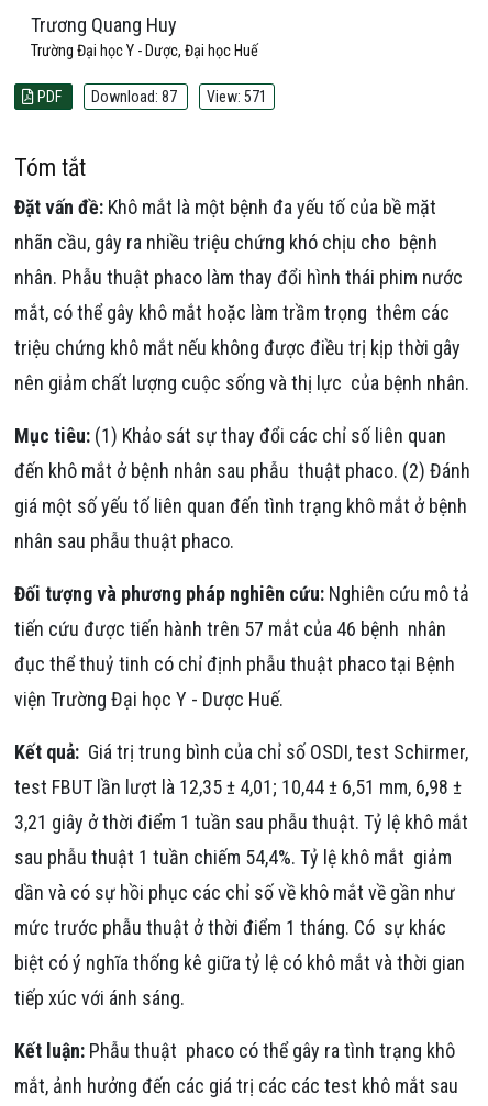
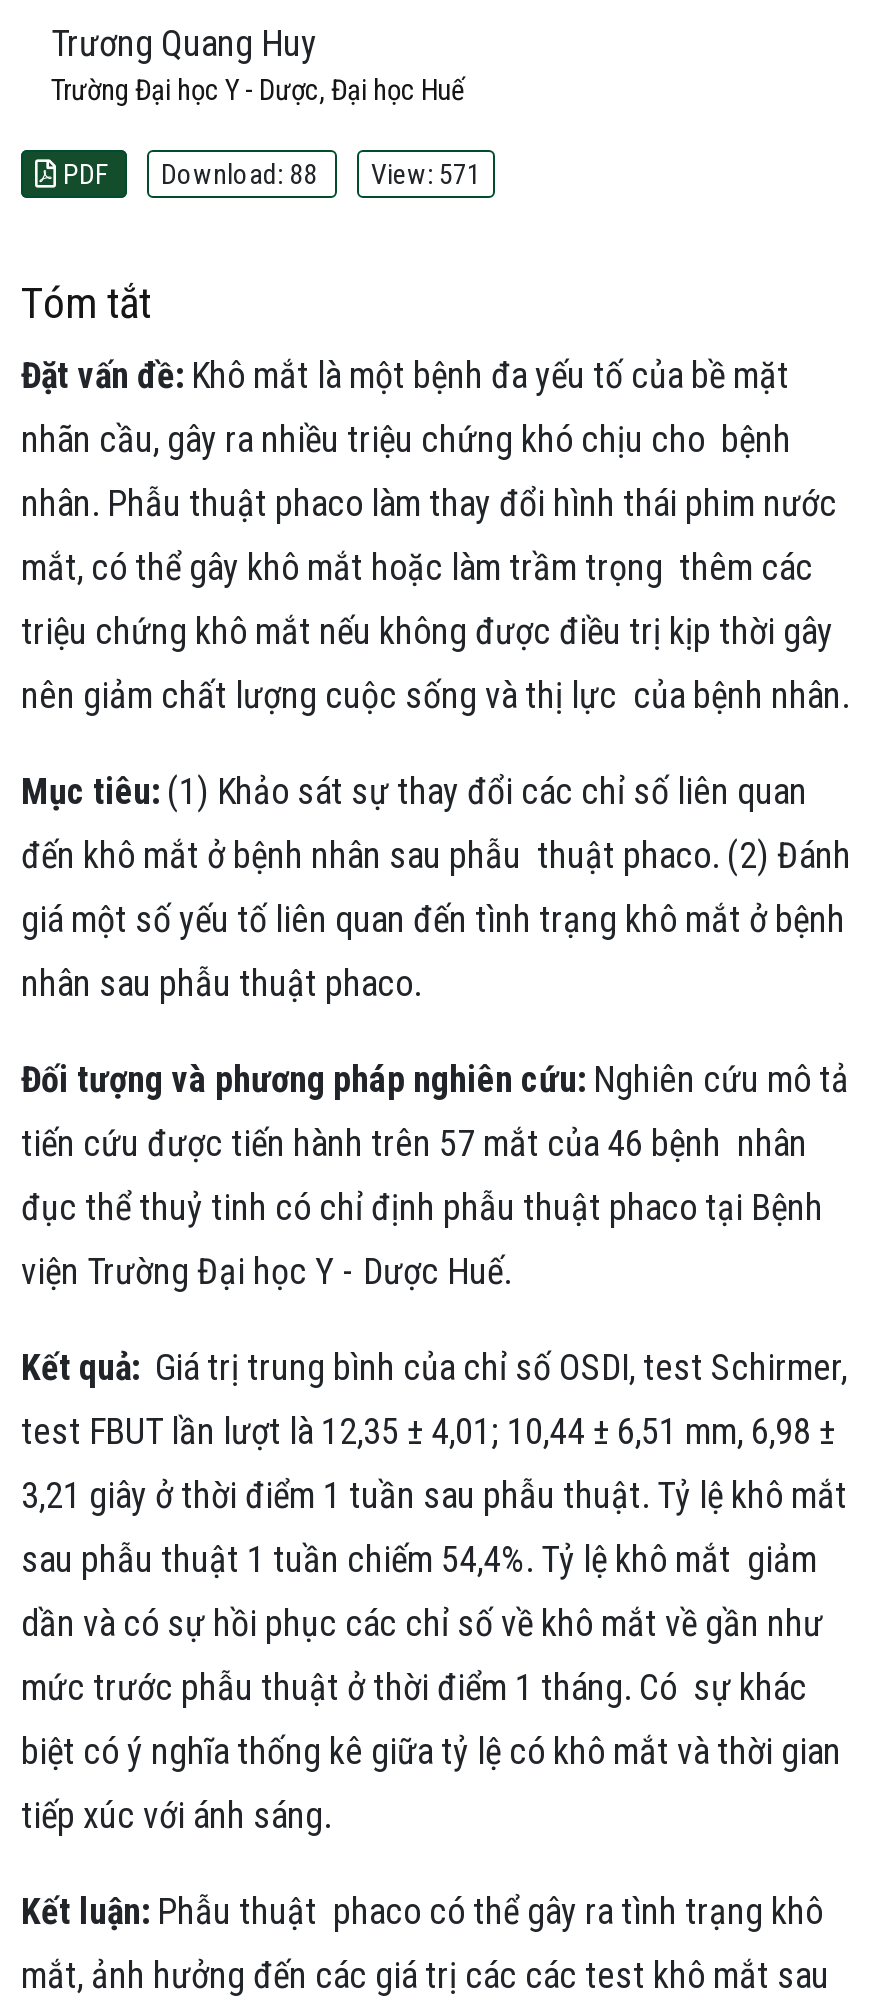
- PDF Download: 87 View: 571
+ PDF Download: 88 View: 571
